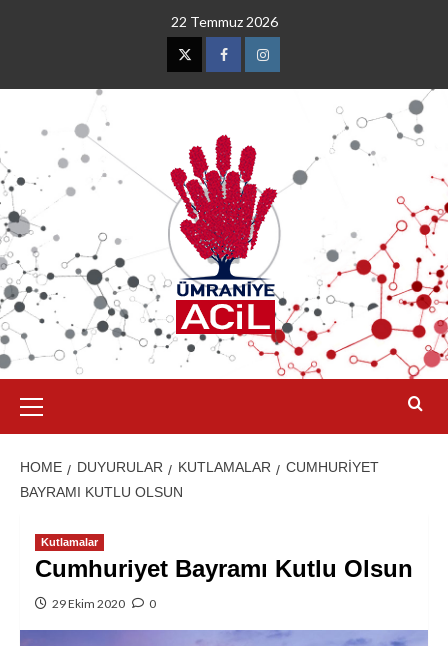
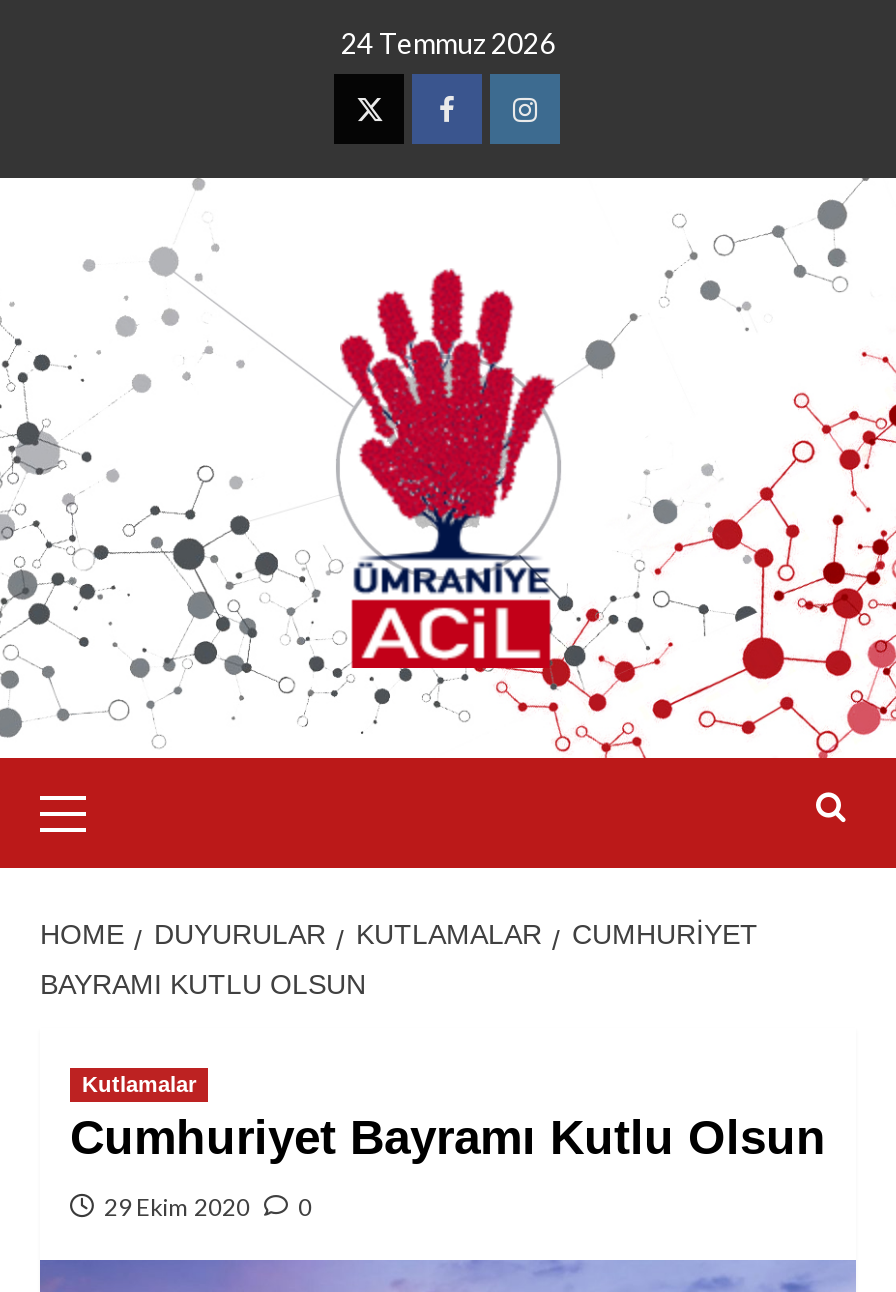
- 22 Temmuz 2026
+ 24 Temmuz 2026
